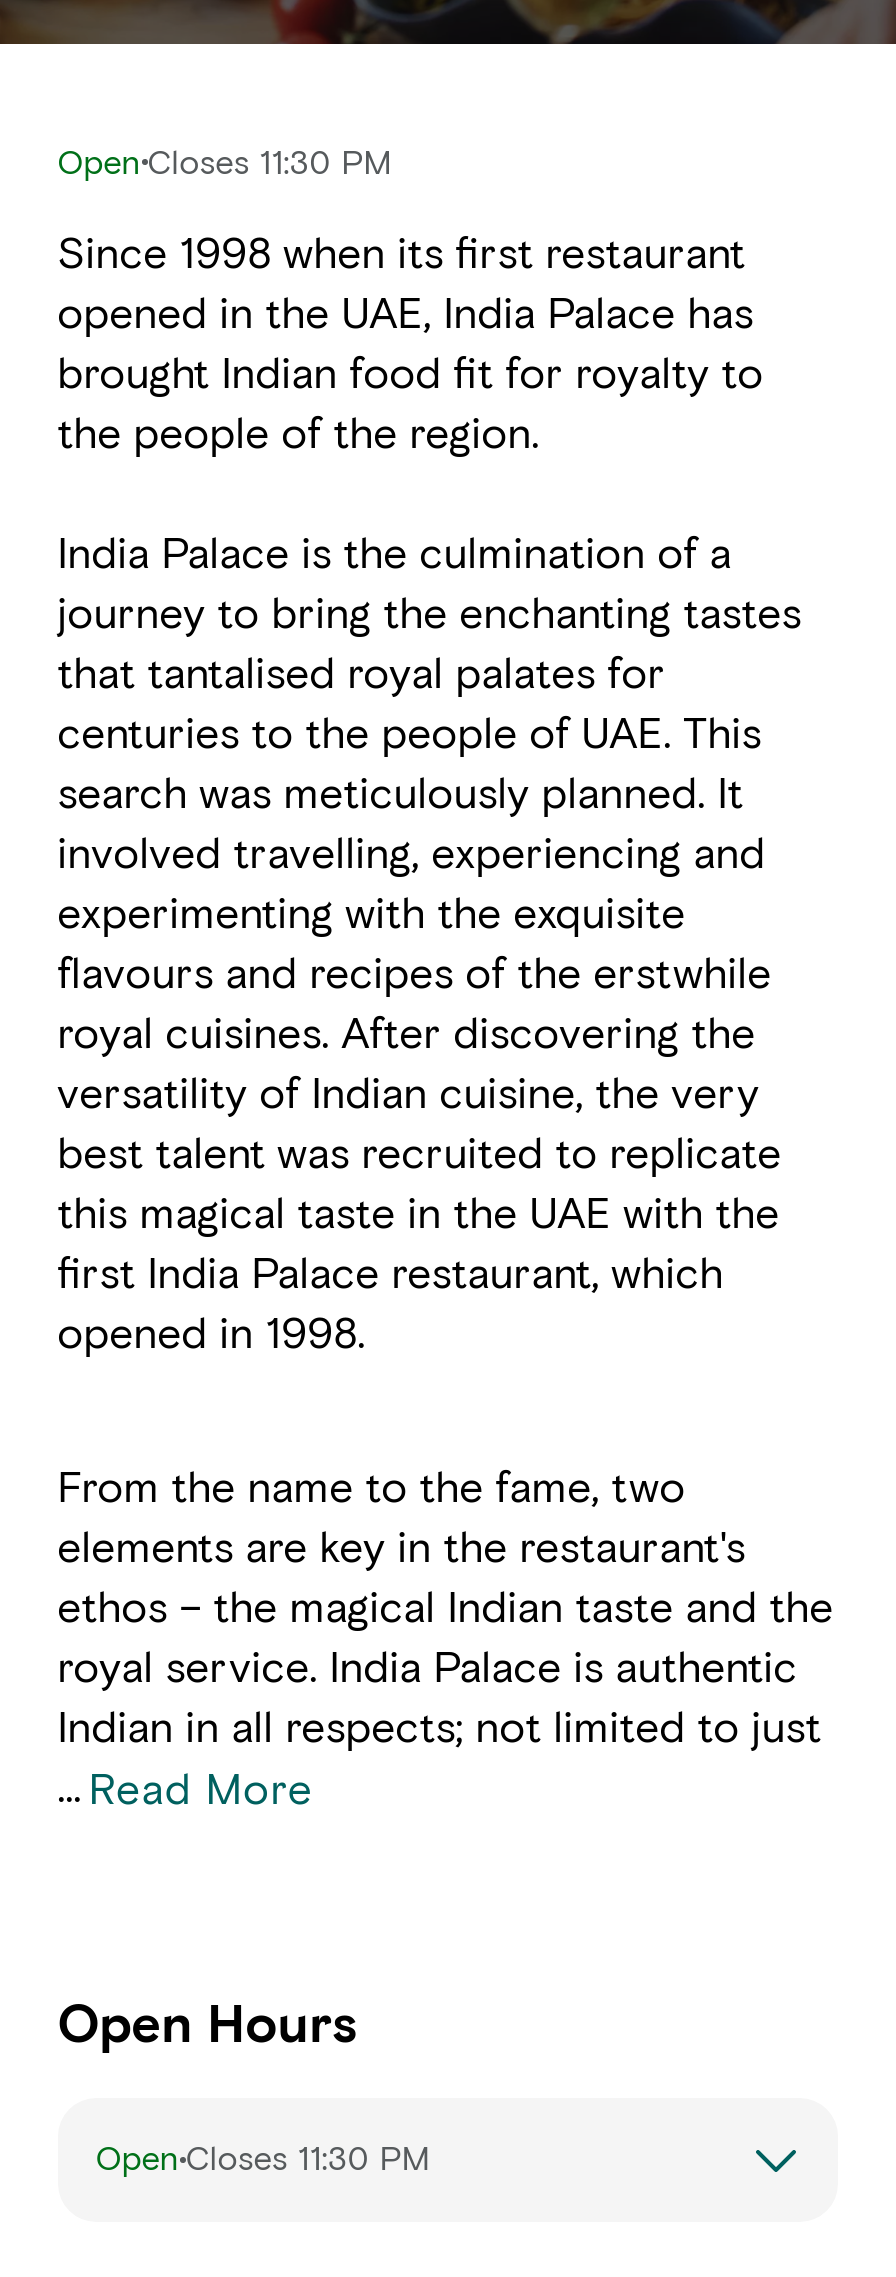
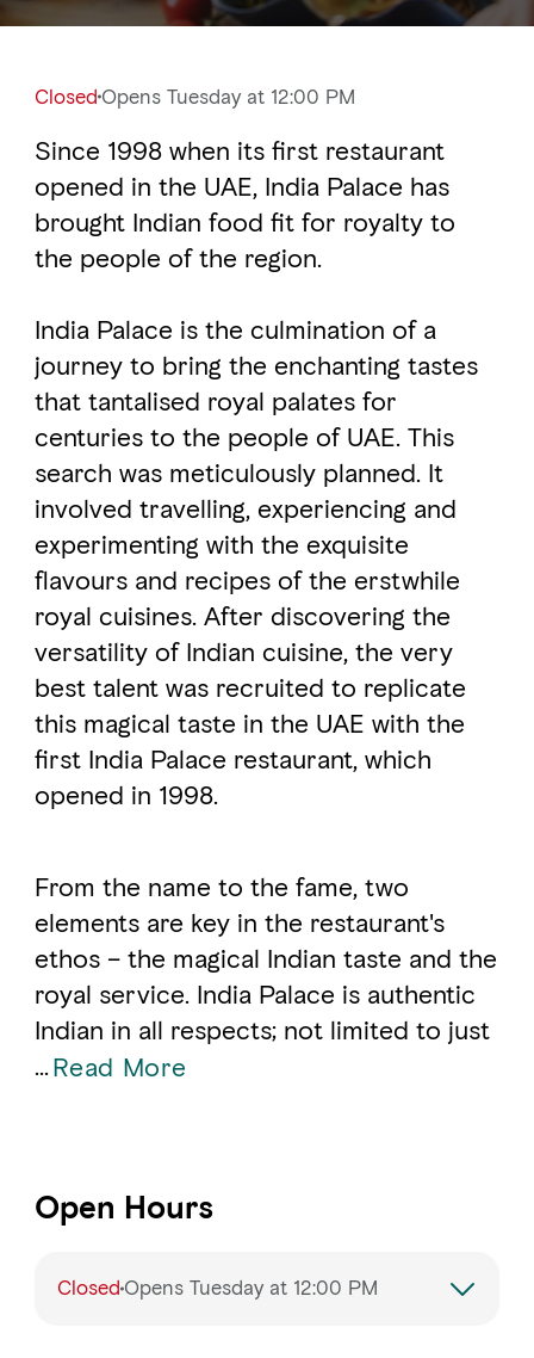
- Open Closes 11:30 PM
+ Closed Opens Tuesday at 12:00 PM

- Open Closes 11:30 PM
+ Closed Opens Tuesday at 12:00 PM
